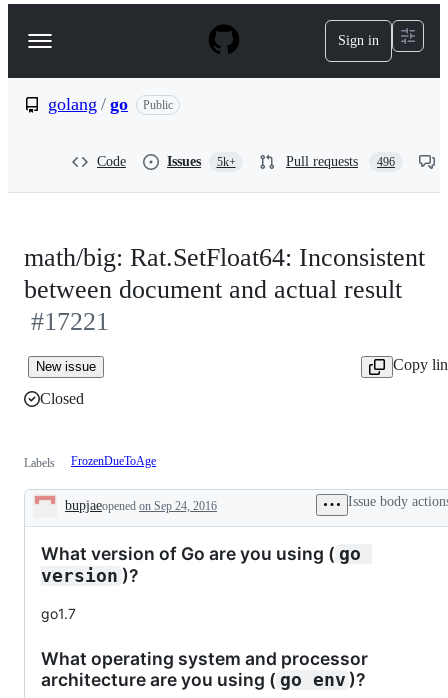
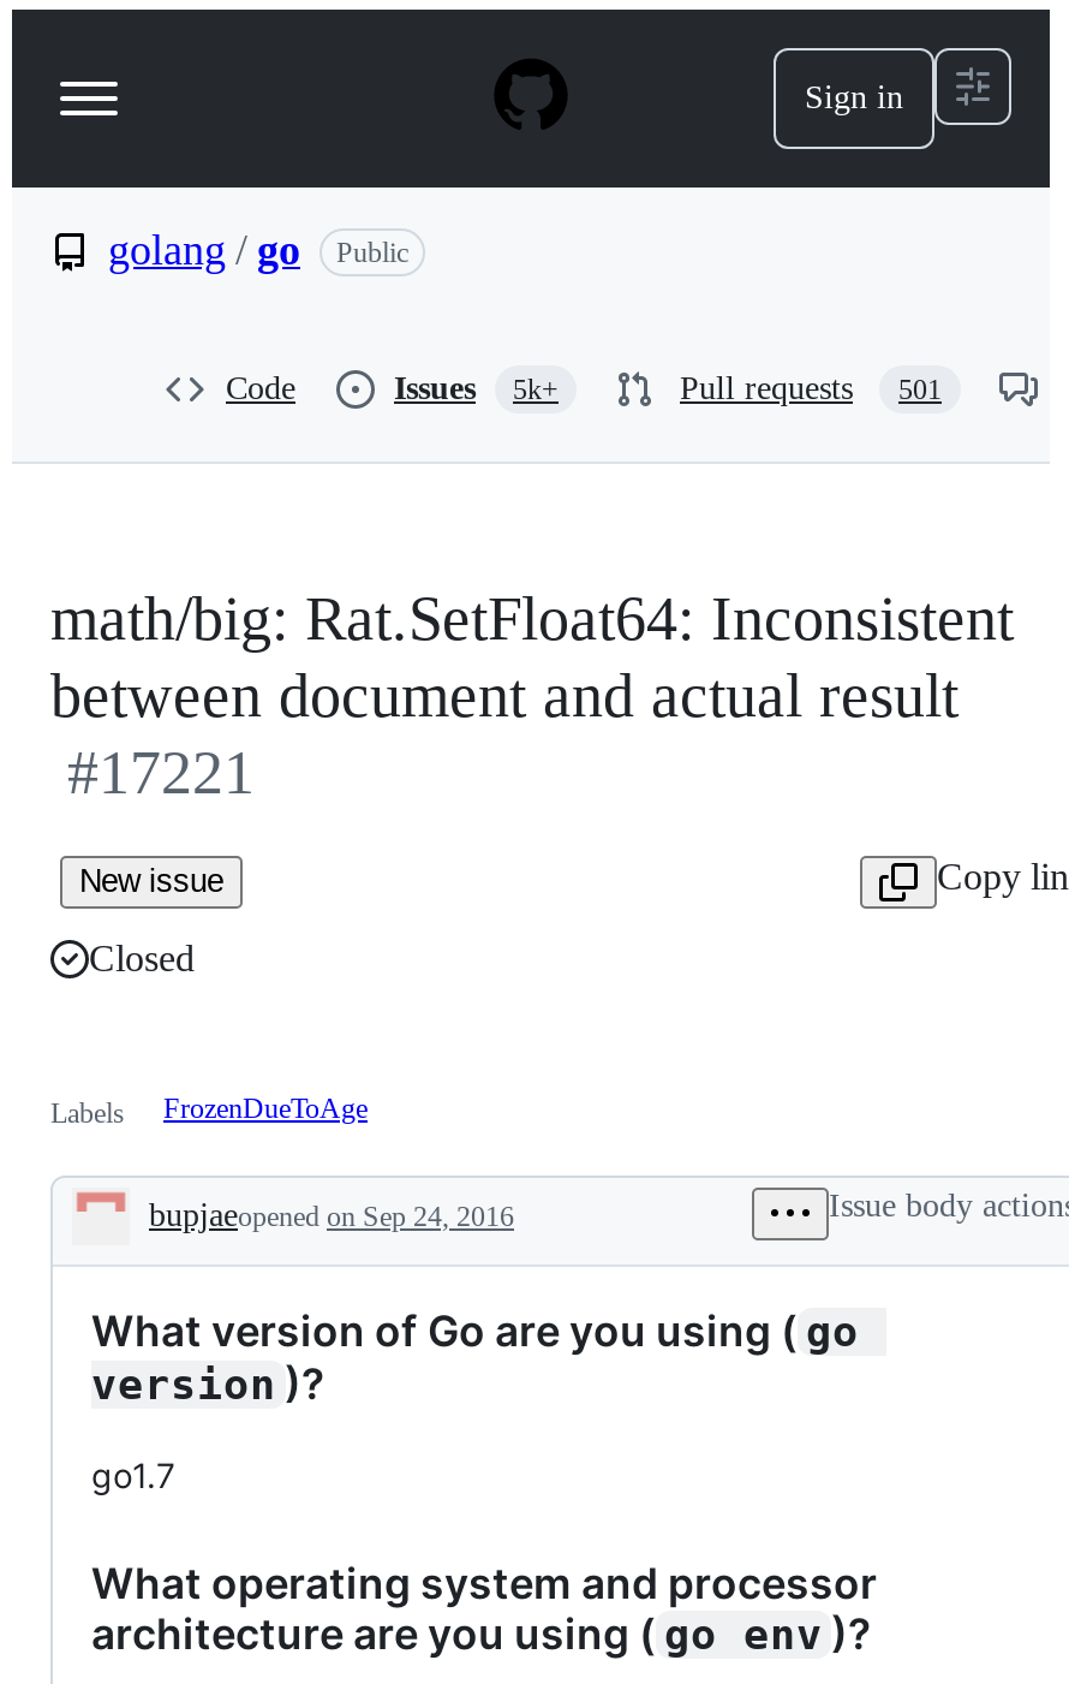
- Pull requests 496
+ Pull requests 501
